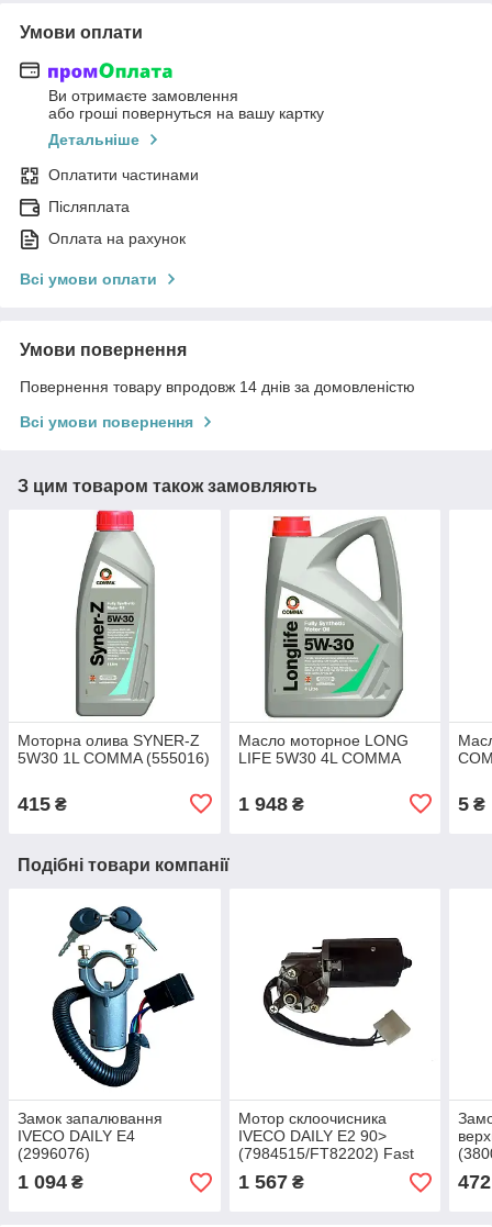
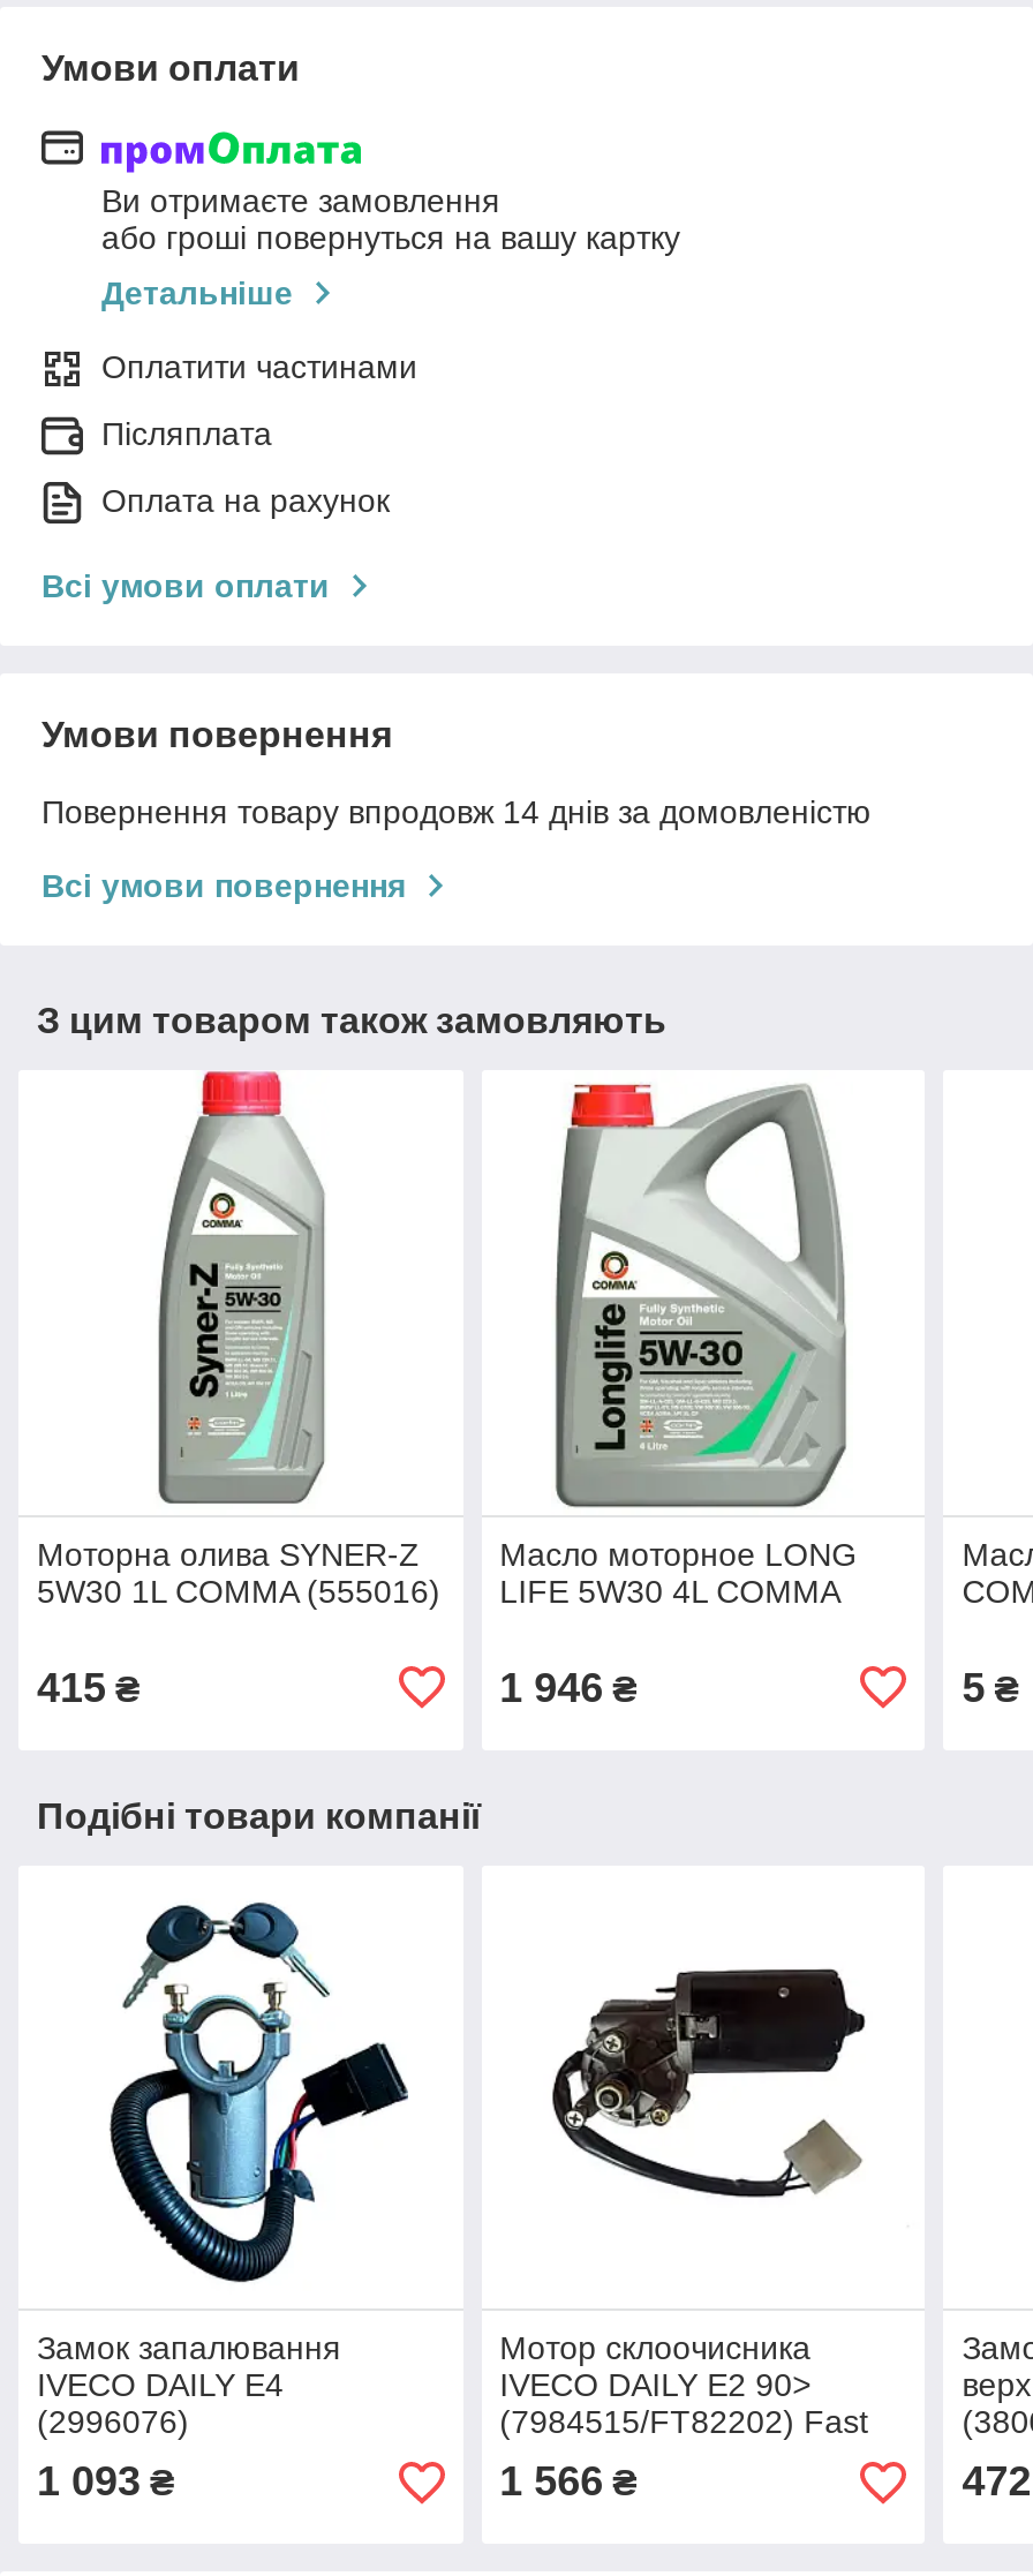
- 1 948 ₴
+ 1 946 ₴

- 1 094 ₴
+ 1 093 ₴

- 1 567 ₴
+ 1 566 ₴
